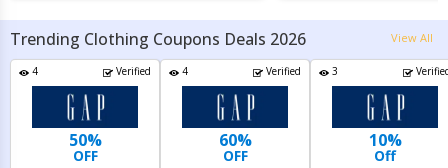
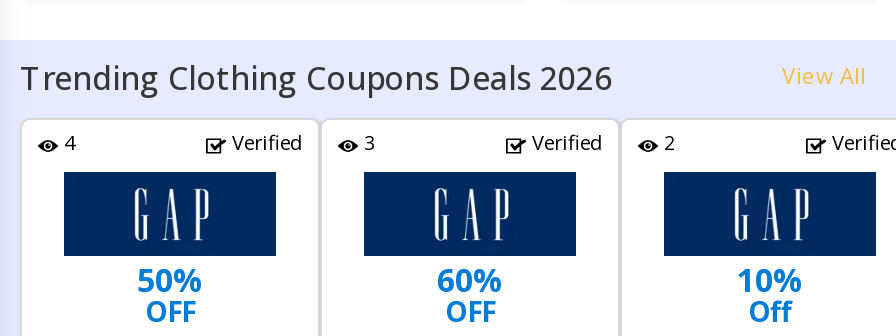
- Verified 4
+ Verified 3

- Verified 3
+ Verified 2
